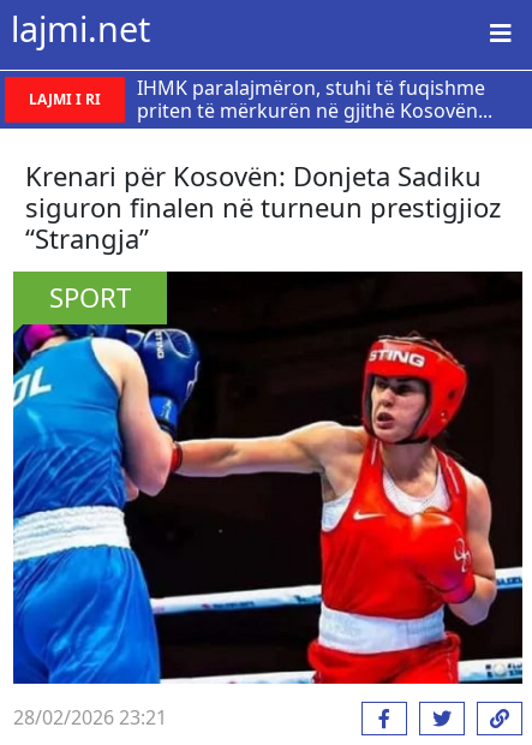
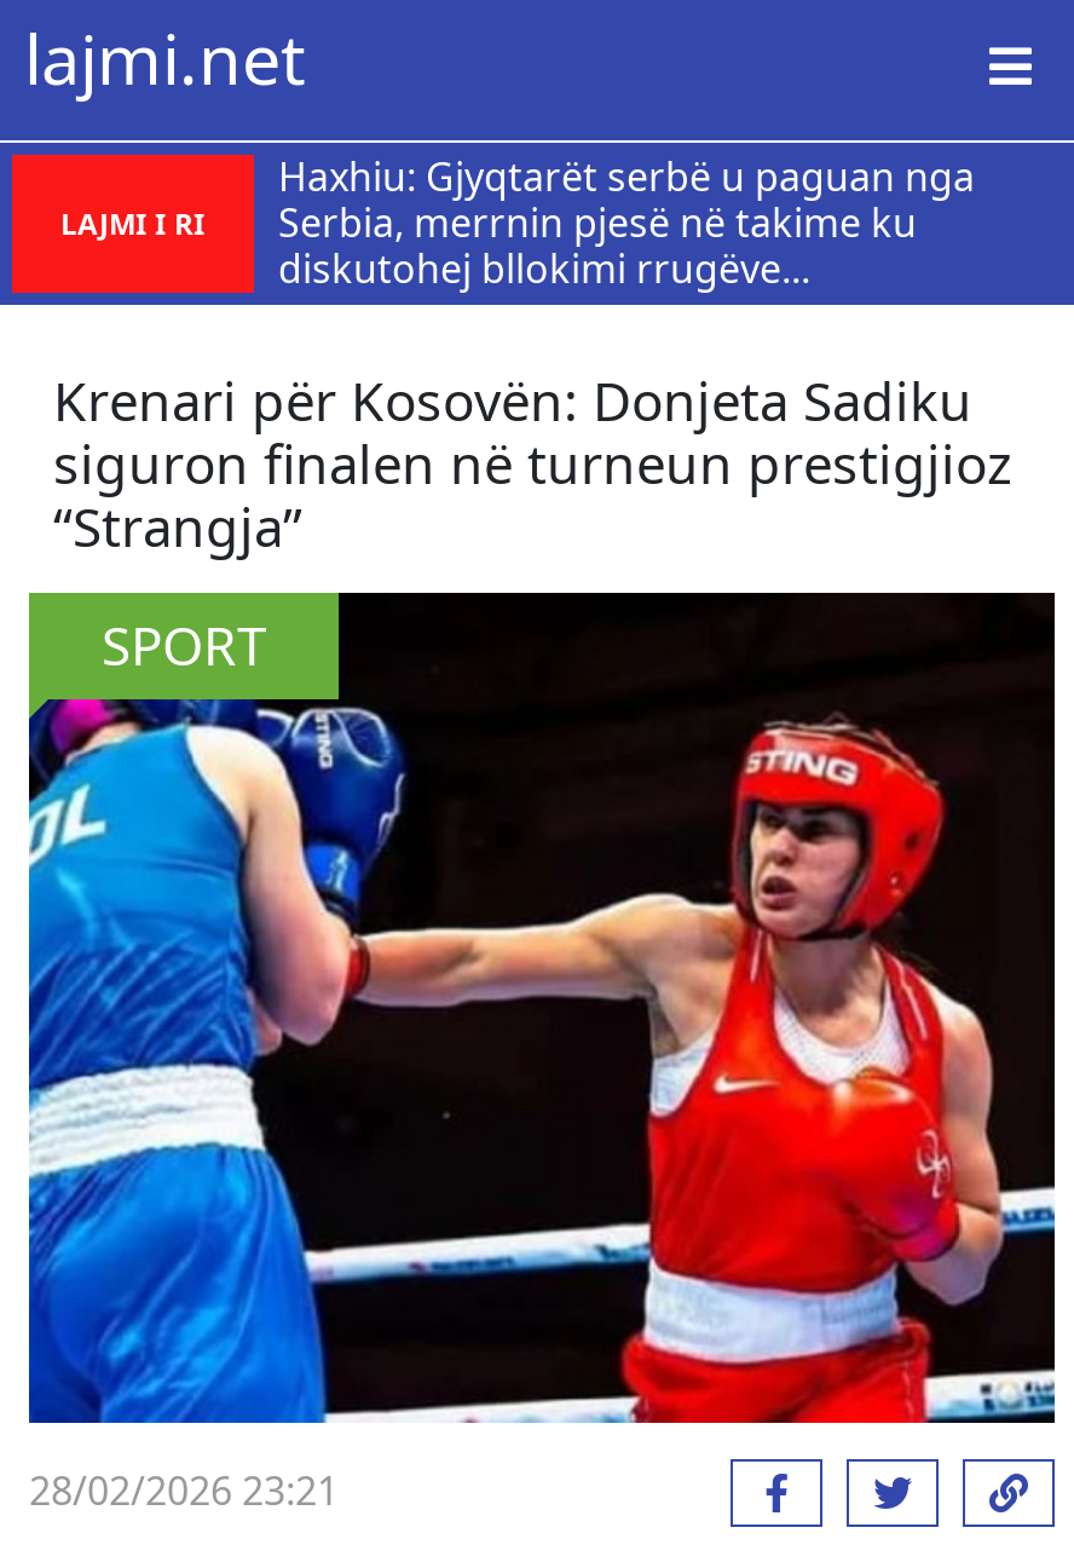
- IHMK paralajmëron, stuhi të fuqishme
- priten të mërkurën në gjithë Kosovën...
+ Haxhiu: Gjyqtarët serbë u paguan nga
+ Serbia, merrnin pjesë në takime ku
+ diskutohej bllokimi rrugëve...
